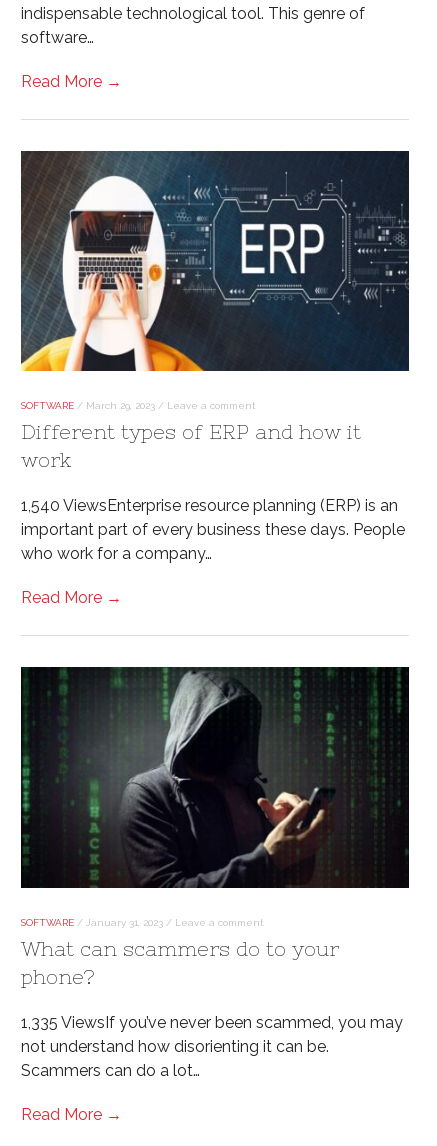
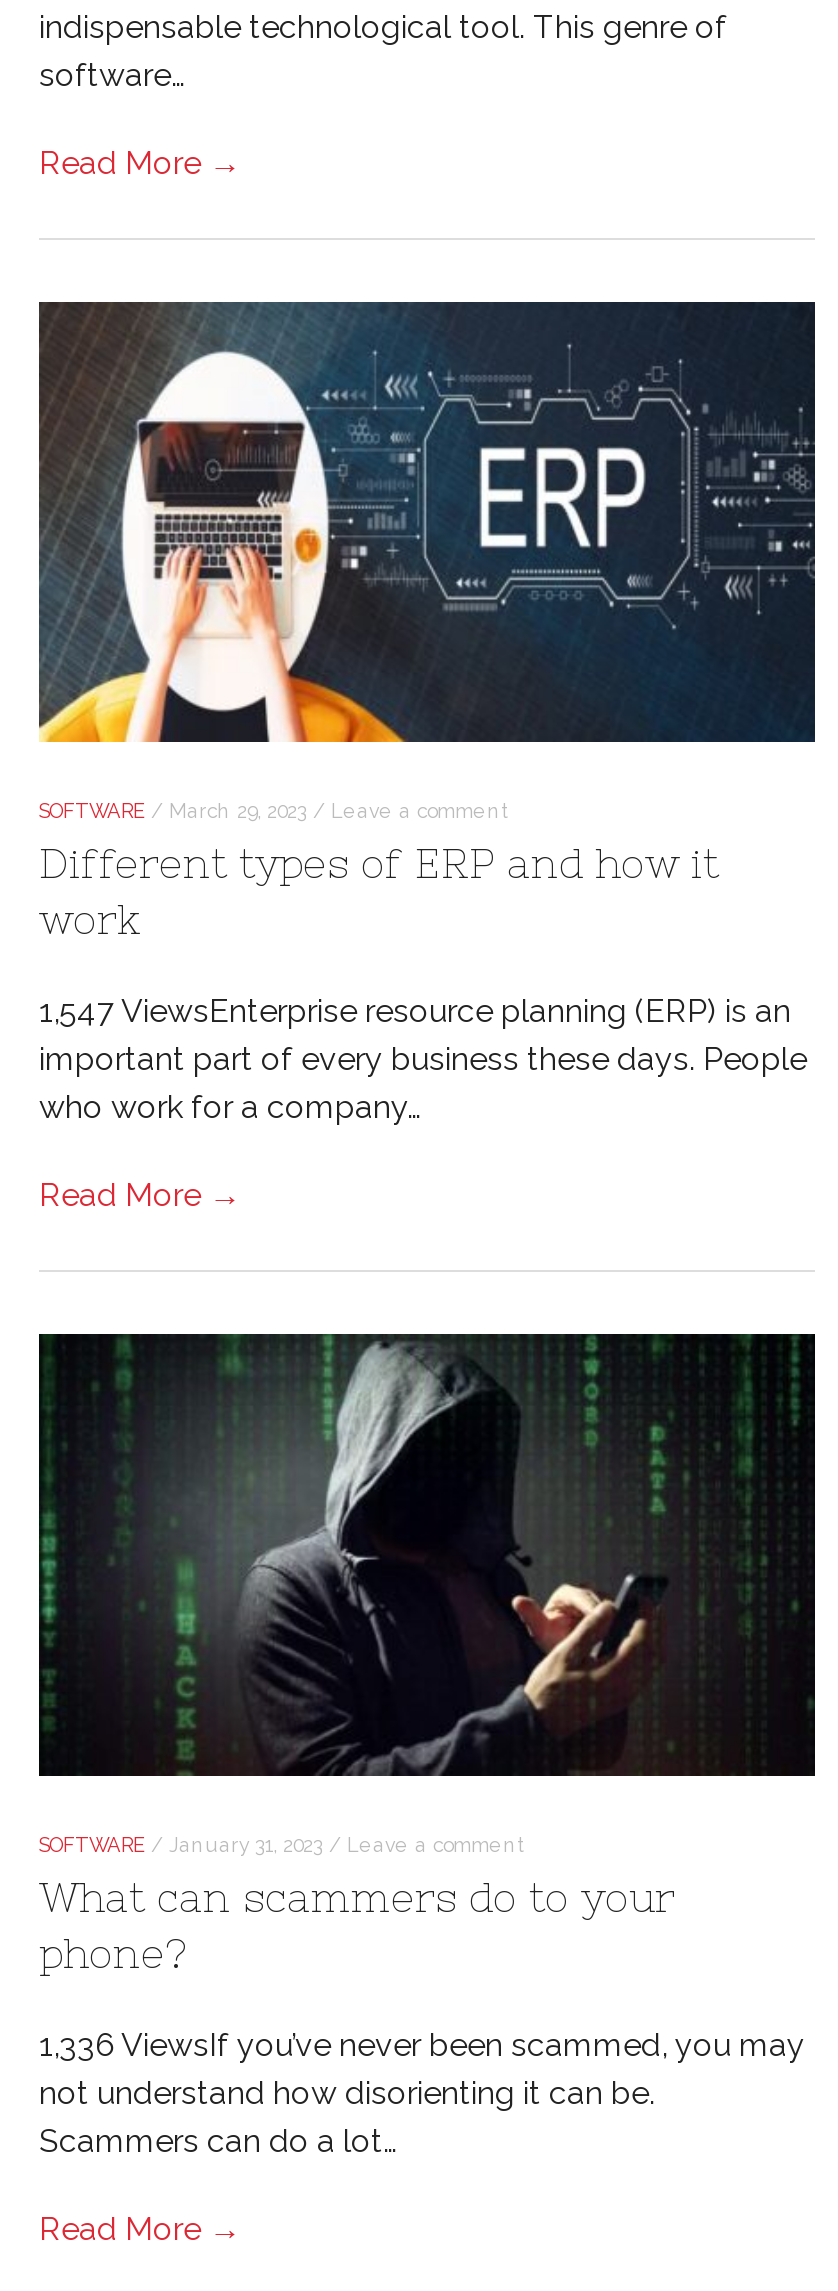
- 1,540 ViewsEnterprise resource planning (ERP) is an
+ 1,547 ViewsEnterprise resource planning (ERP) is an

- 1,335 ViewsIf you’ve never been scammed, you may
+ 1,336 ViewsIf you’ve never been scammed, you may
